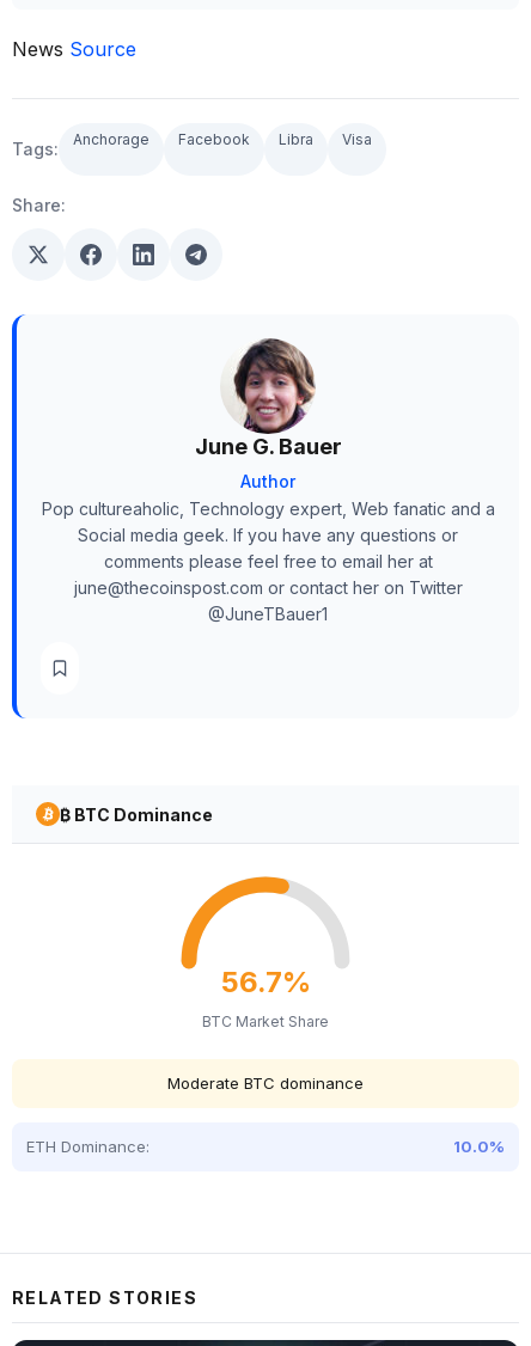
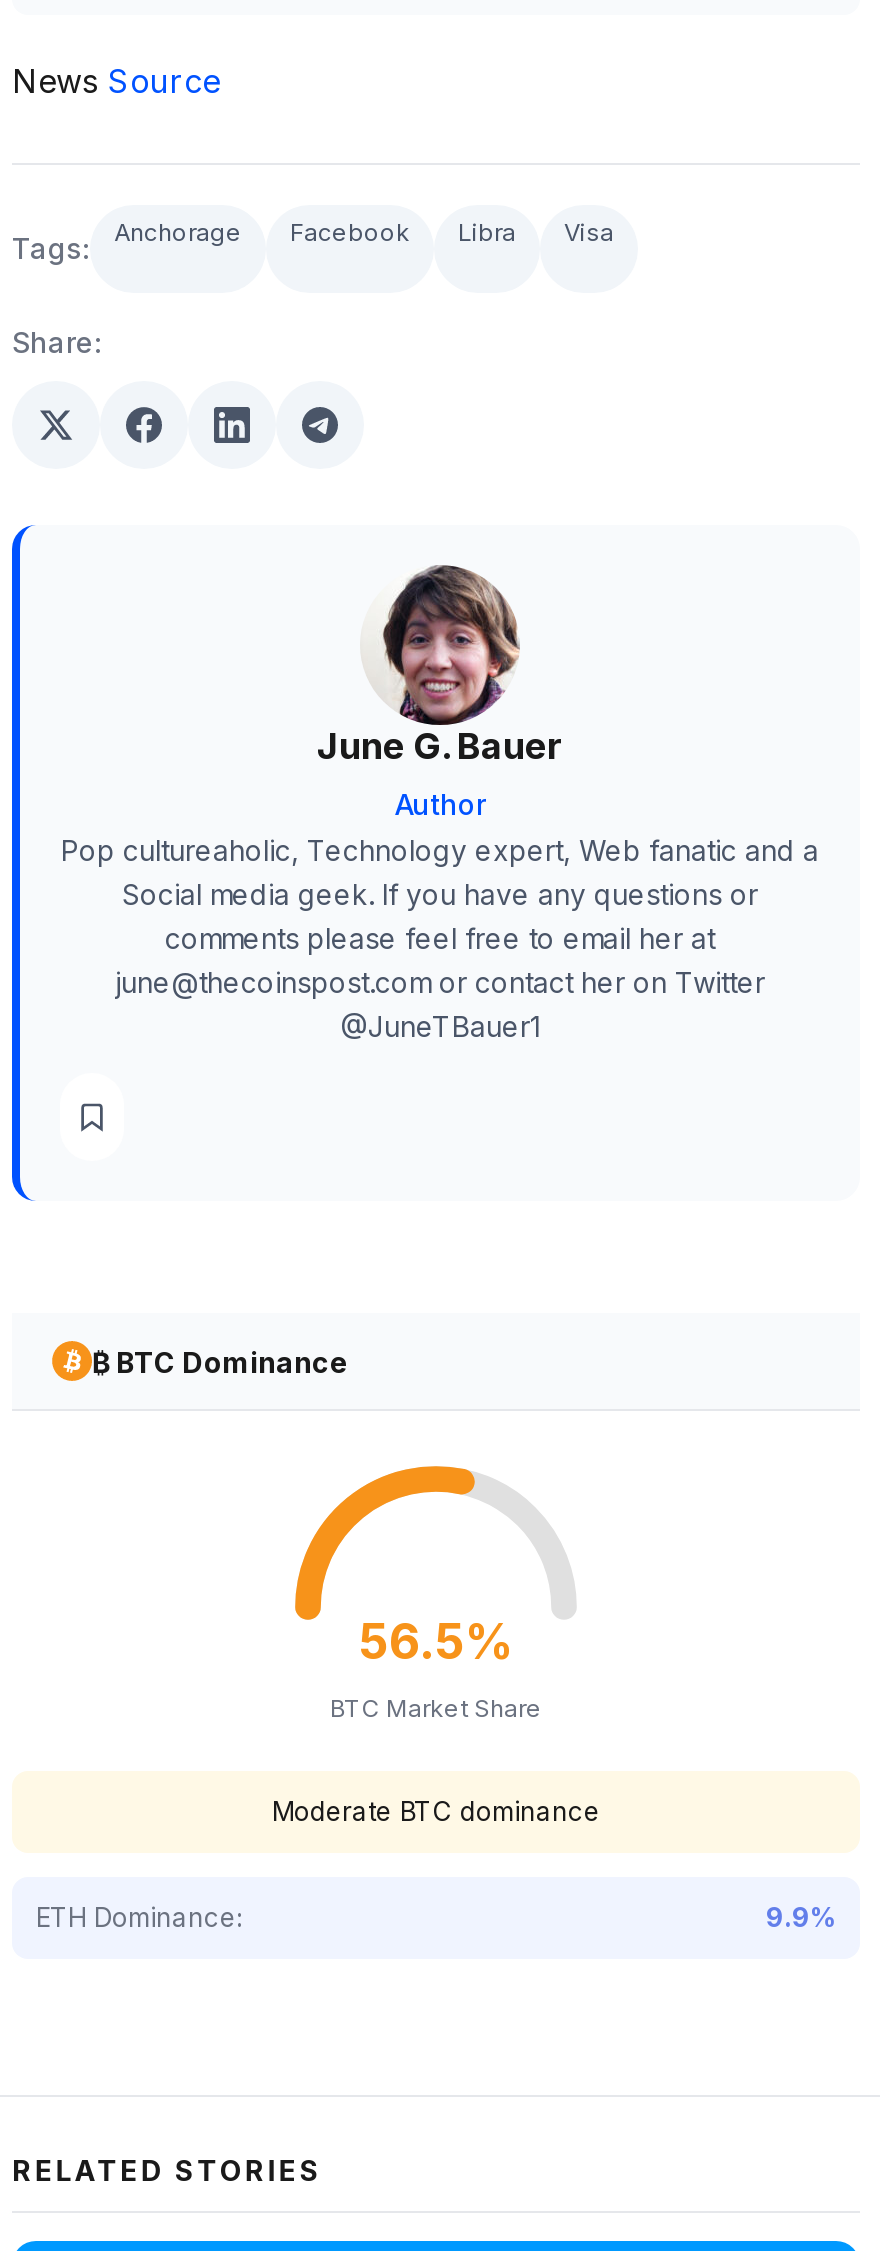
- 56.7%
+ 56.5%

- 10.0%
+ 9.9%
